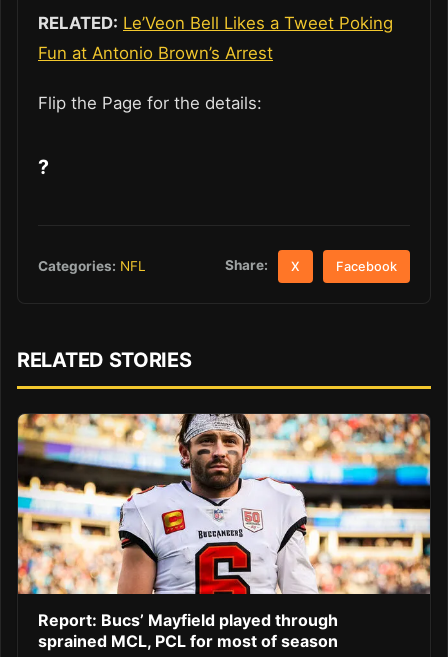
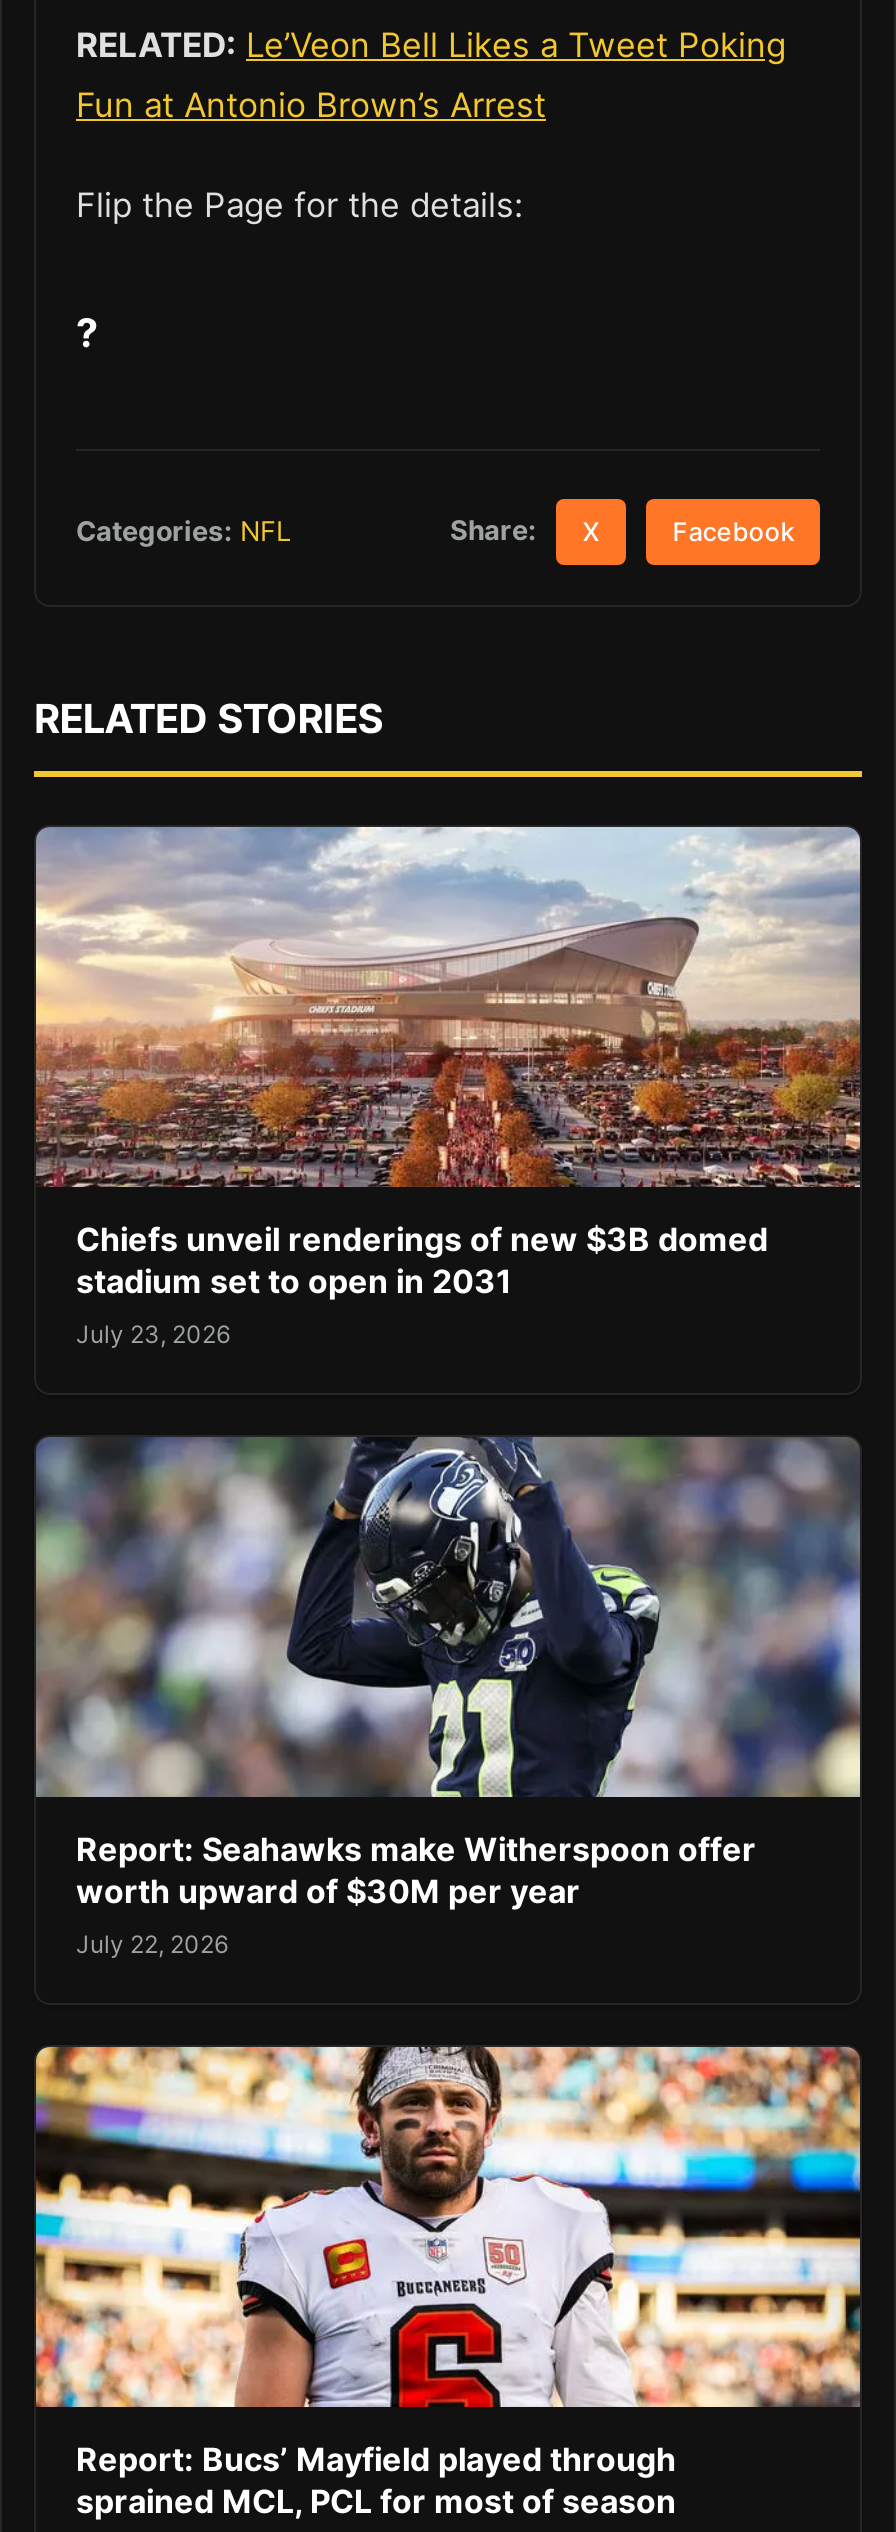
+ [image]
+ Chiefs unveil renderings of new $3B domed
+ stadium set to open in 2031
+ July 23, 2026

+ [image]
+ Report: Seahawks make Witherspoon offer
+ worth upward of $30M per year
+ July 22, 2026
